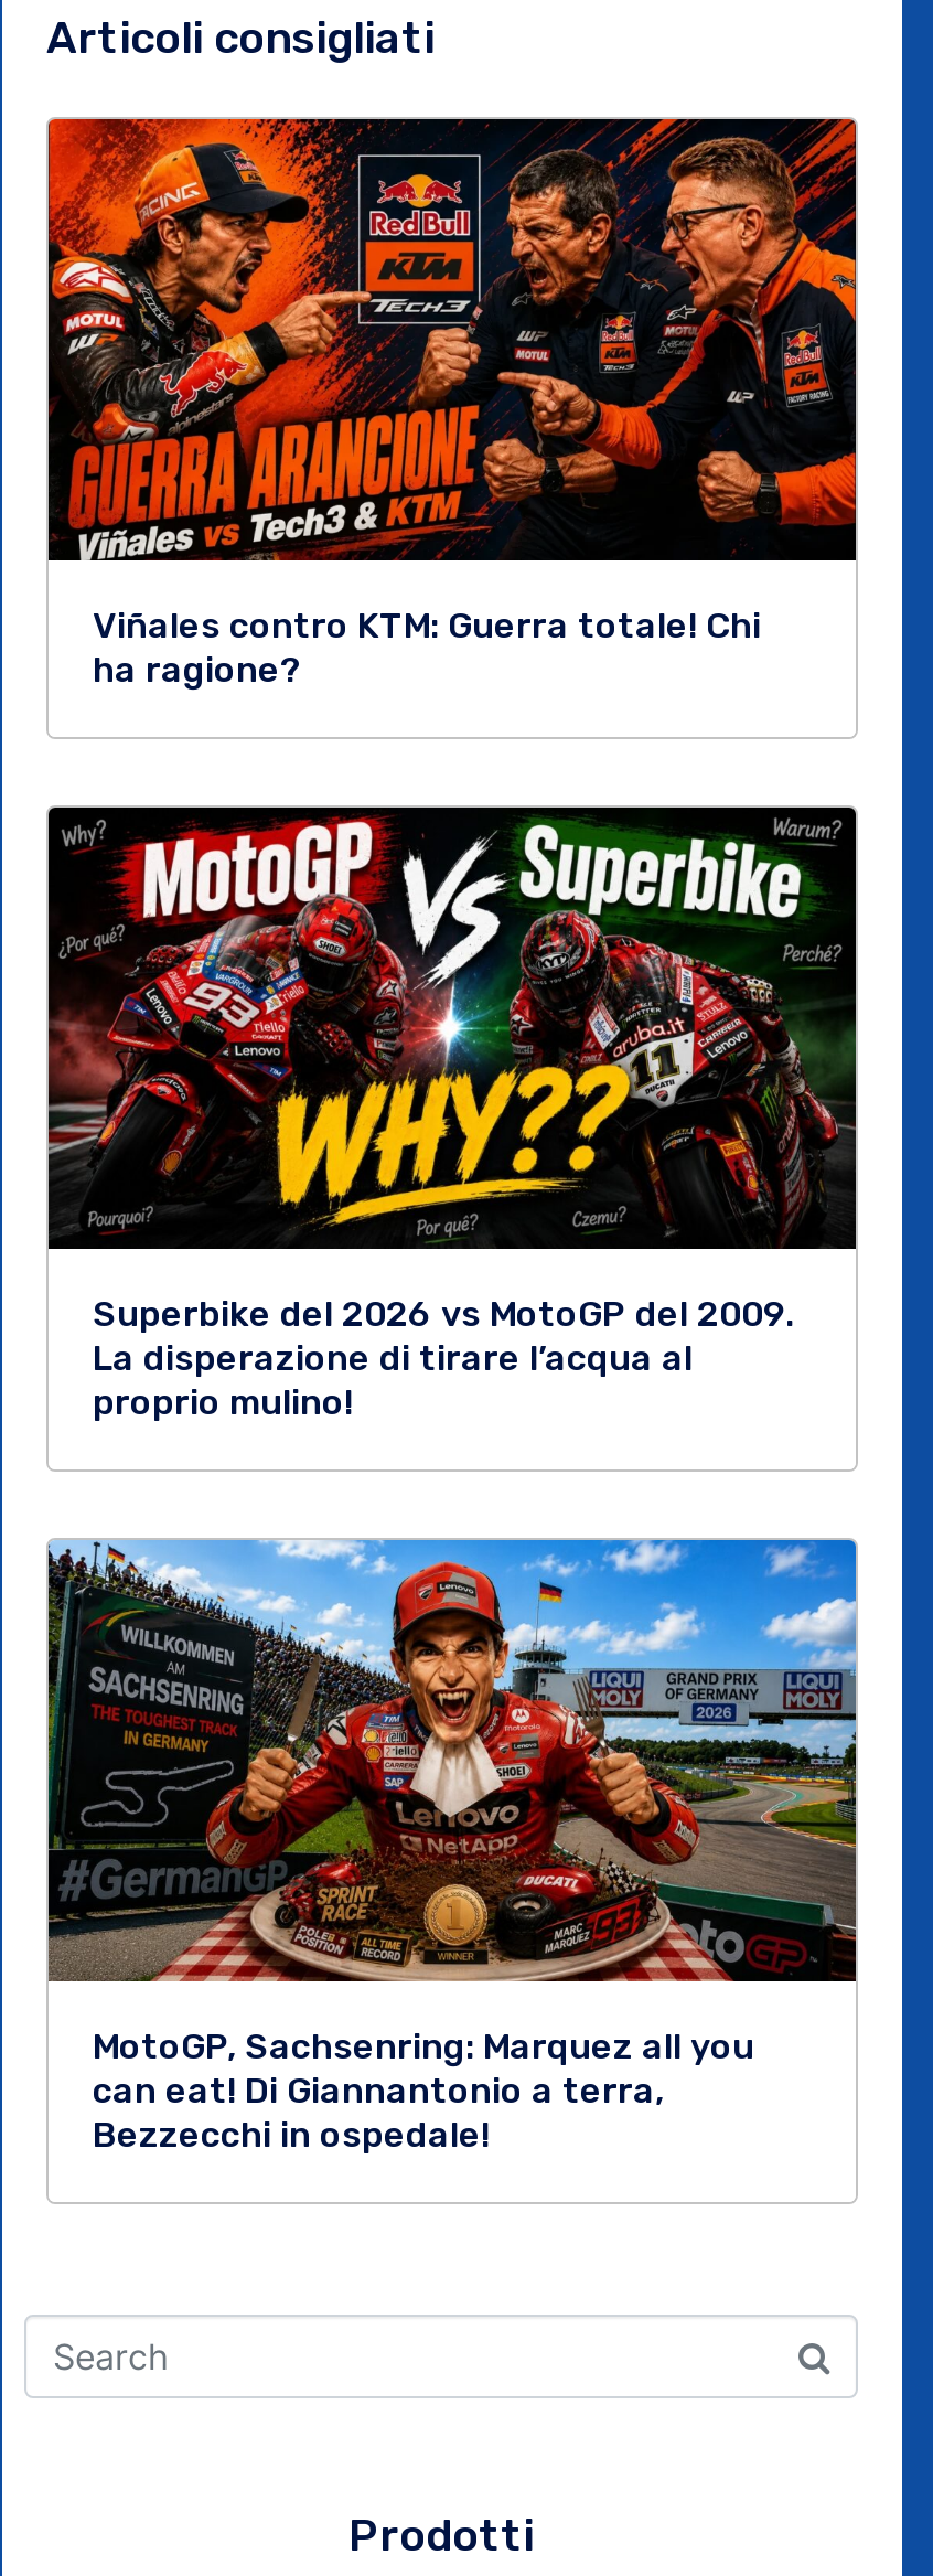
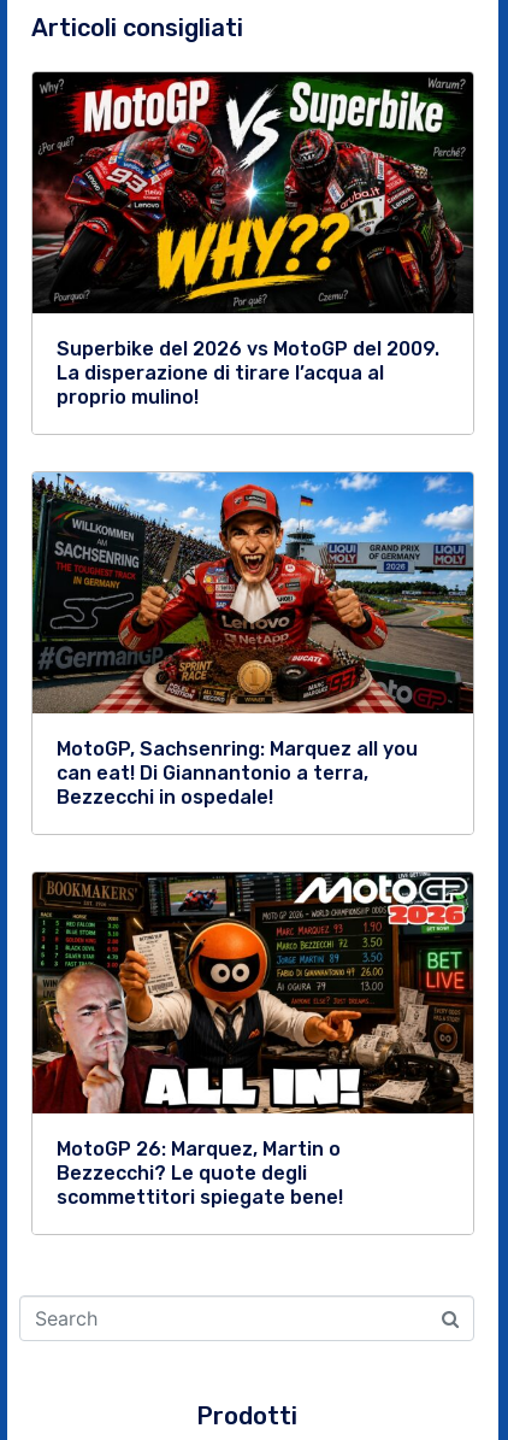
- [image]
- Viñales contro KTM: Guerra totale! Chi
- ha ragione?

moved up: [image] | Superbike del 2026 vs MotoGP del 2009. | La disperazione di tirare l’acqua al | proprio mulino! | MotoGP, Sachsenring: Marquez all you | can eat! Di Giannantonio a terra, | Bezzecchi in ospedale!

+ [image]
+ MotoGP 26: Marquez, Martin o
+ Bezzecchi? Le quote degli
+ scommettitori spiegate bene!
